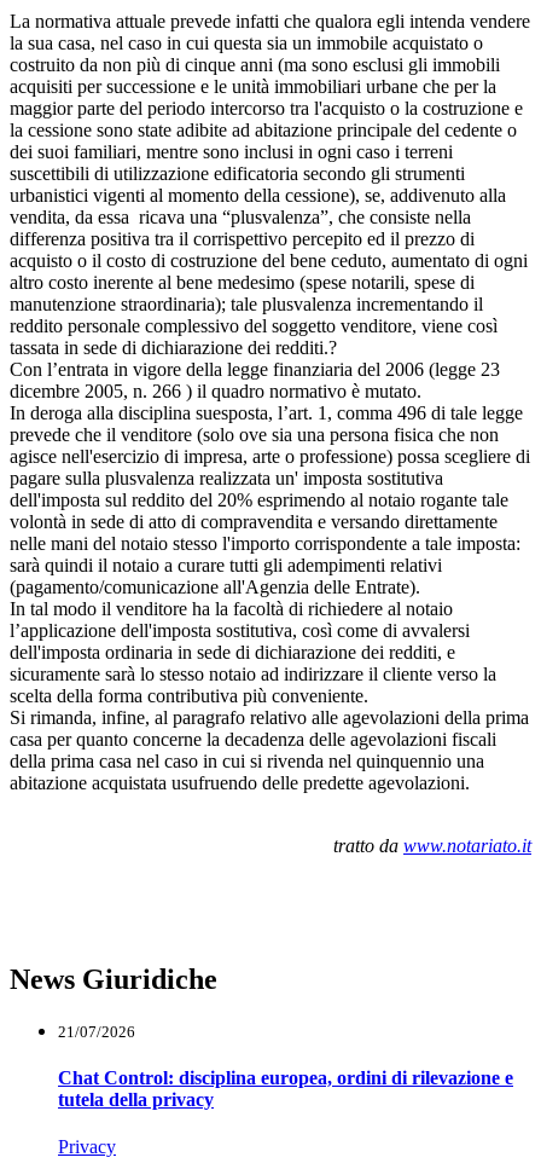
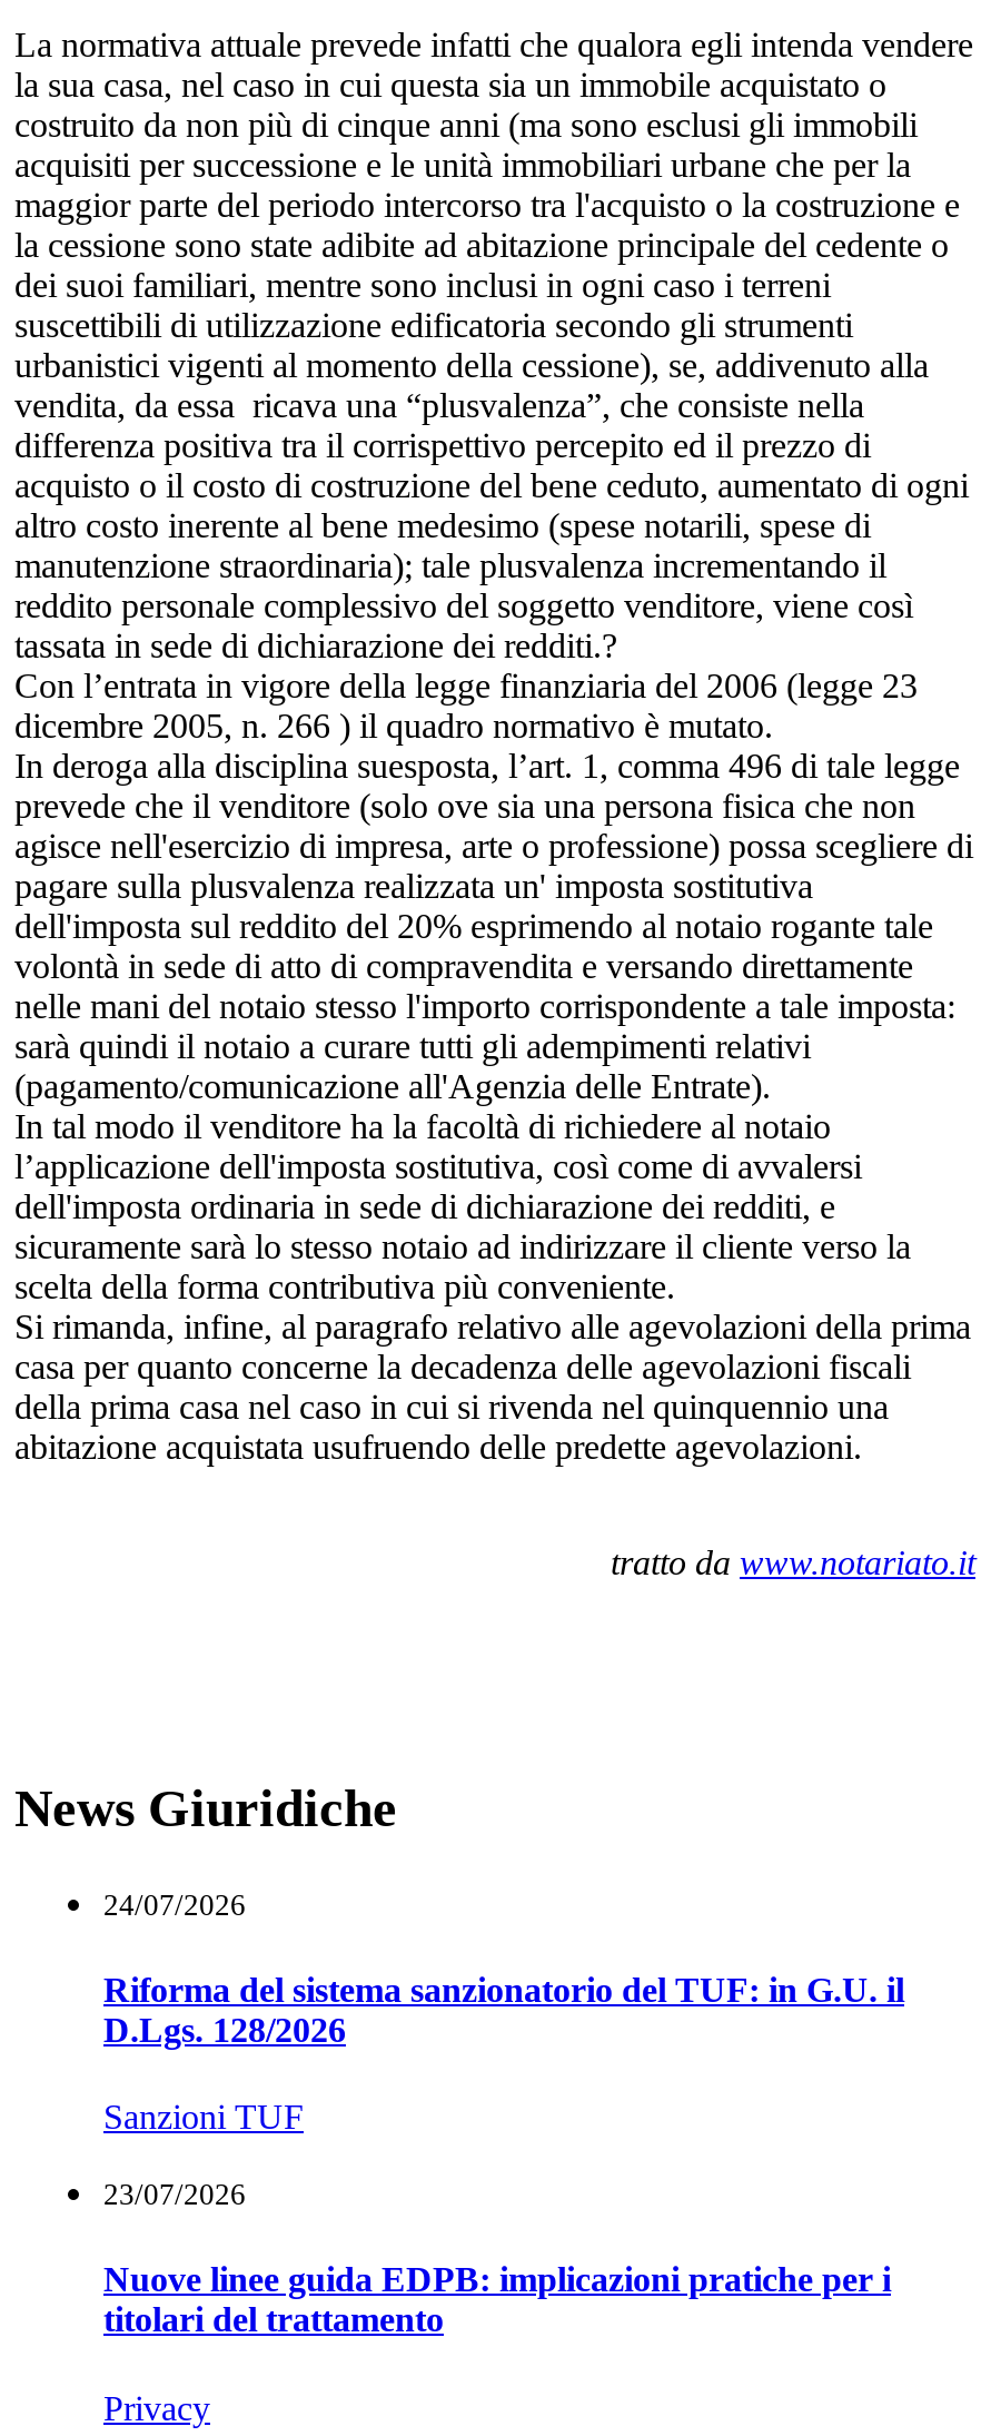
- 21/07/2026
- Chat Control: disciplina europea, ordini di rilevazione e
- tutela della privacy
+ 24/07/2026
+ Riforma del sistema sanzionatorio del TUF: in G.U. il
+ D.Lgs. 128/2026
+ Sanzioni TUF
+ 23/07/2026
+ Nuove linee guida EDPB: implicazioni pratiche per i
+ titolari del trattamento
